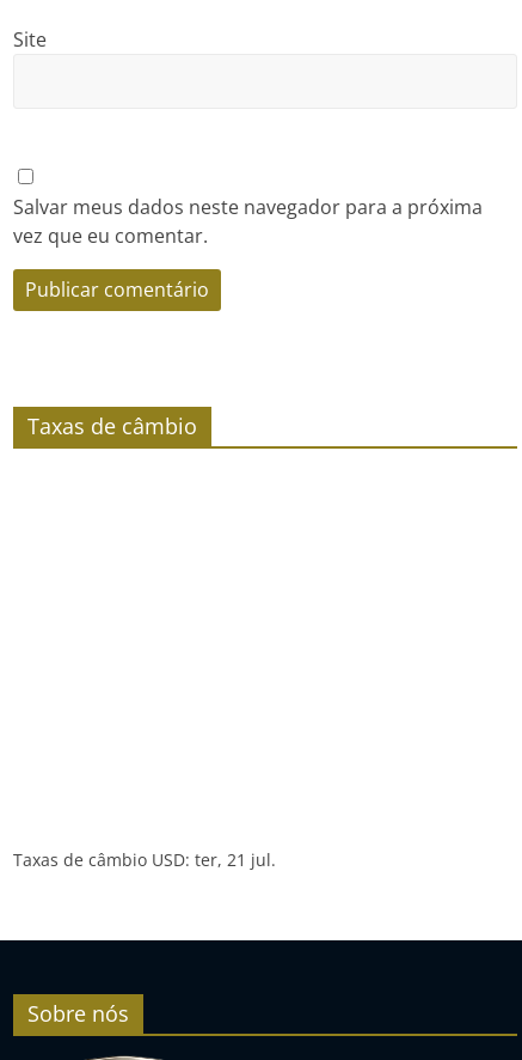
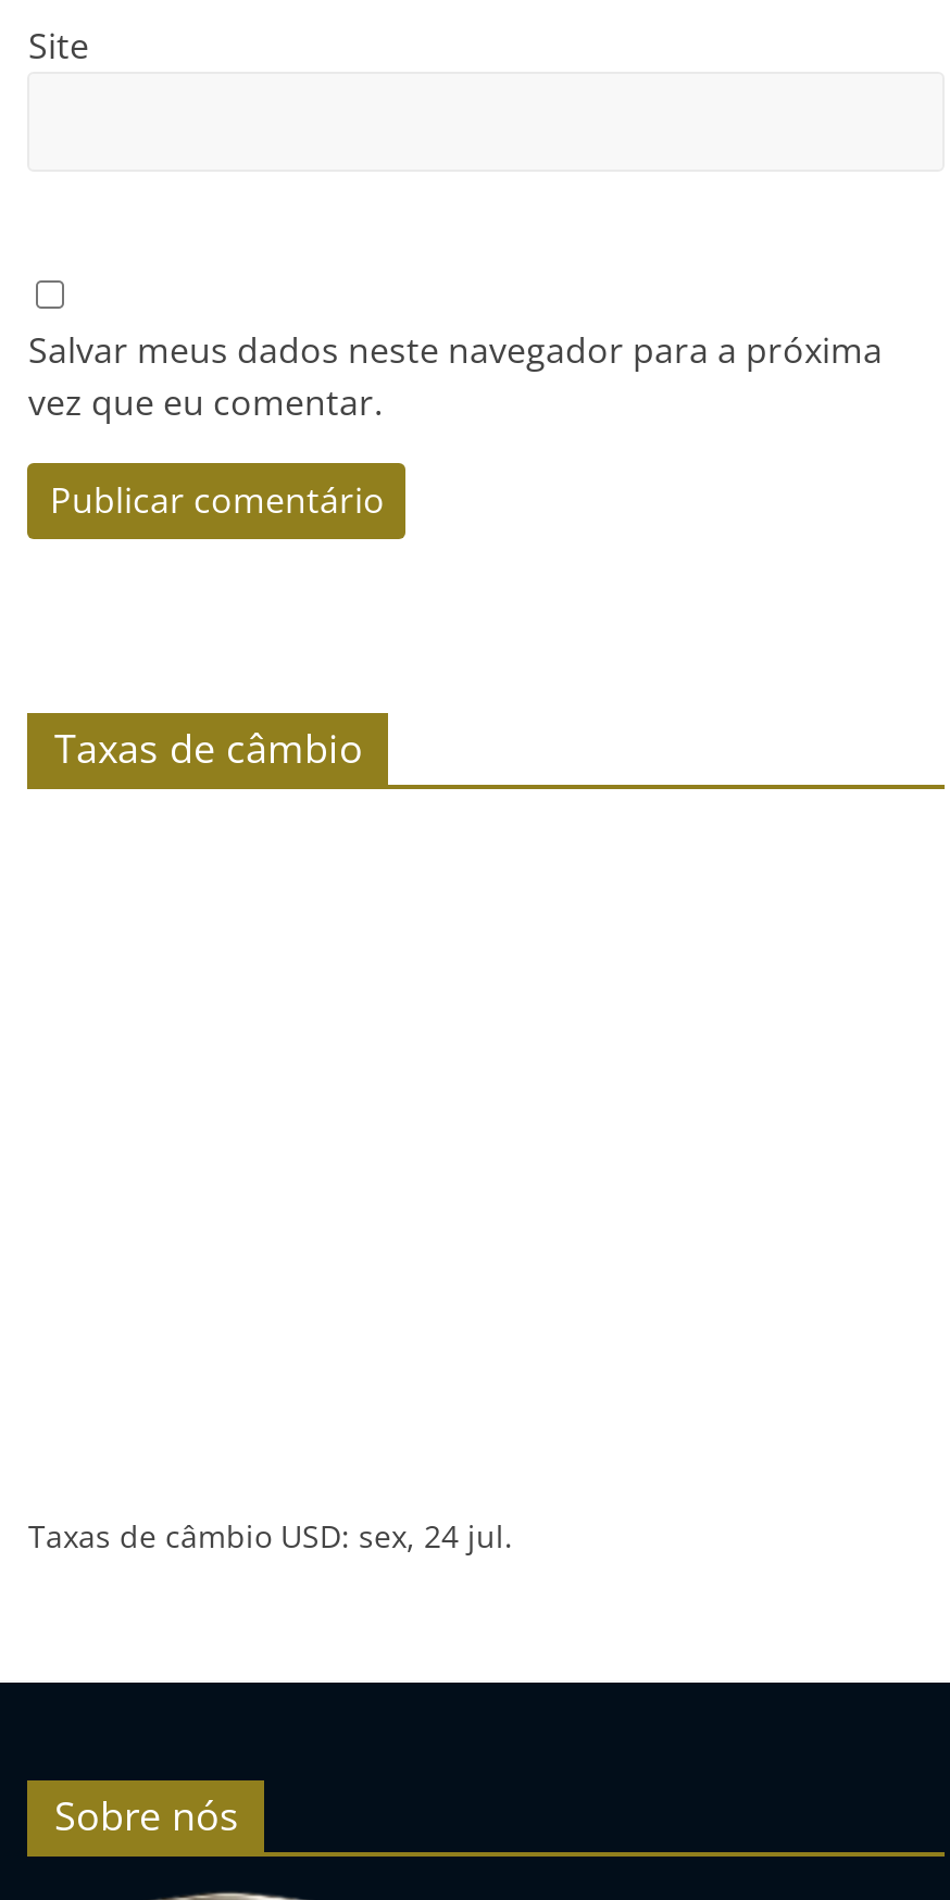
- Taxas de câmbio USD: ter, 21 jul.
+ Taxas de câmbio USD: sex, 24 jul.
